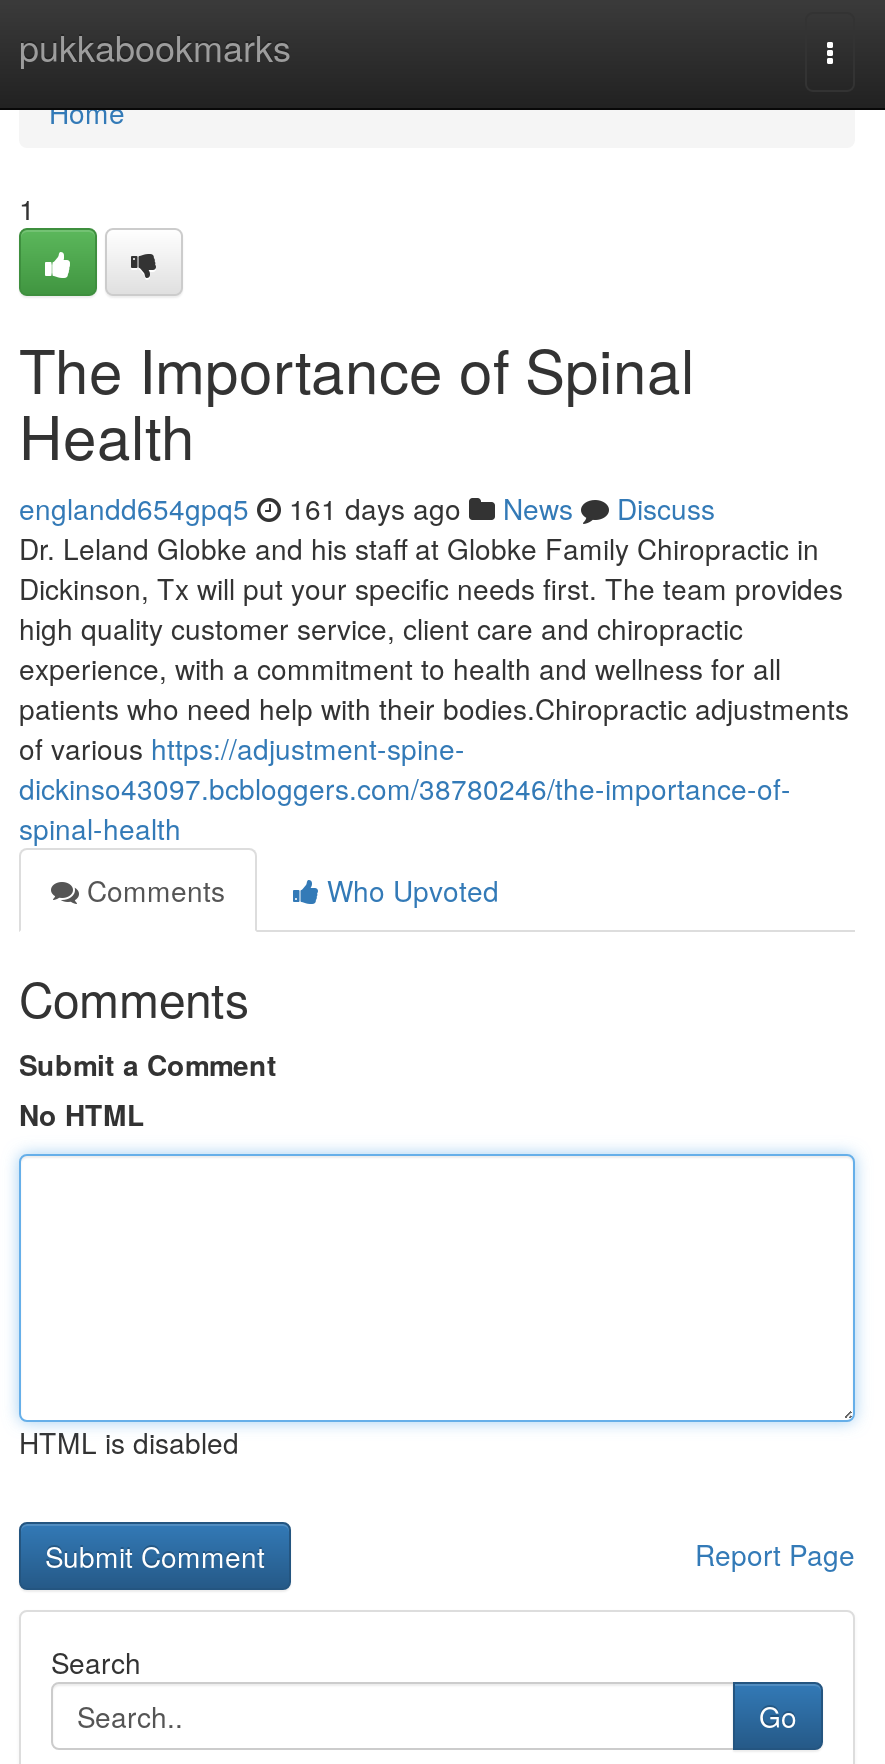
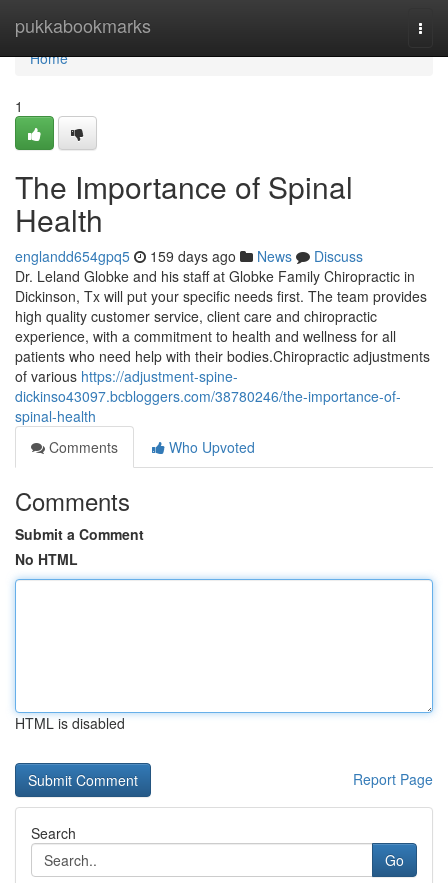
- englandd654gpq5 161 days ago News Discuss
+ englandd654gpq5 159 days ago News Discuss
